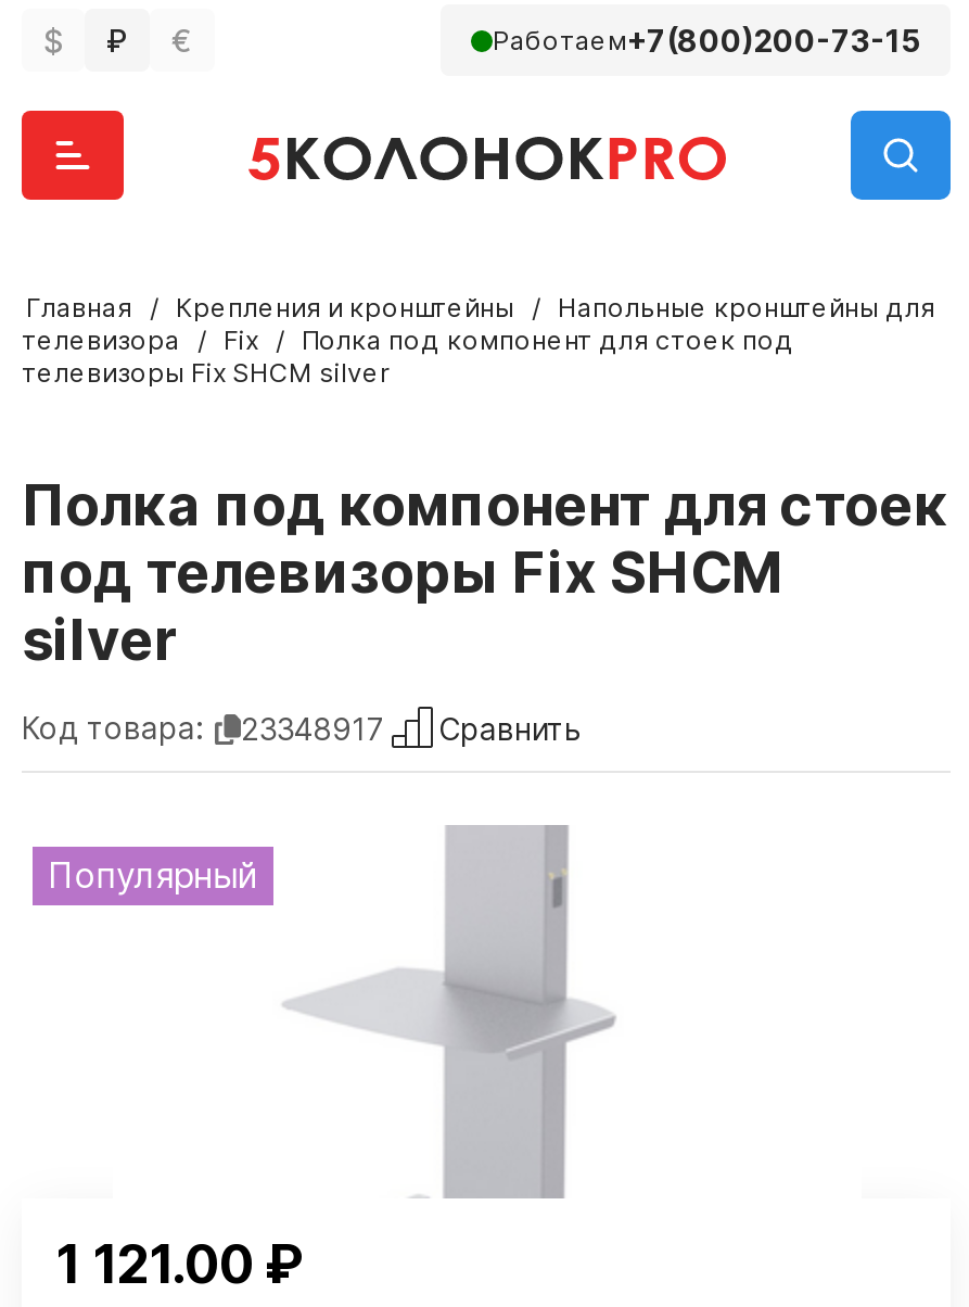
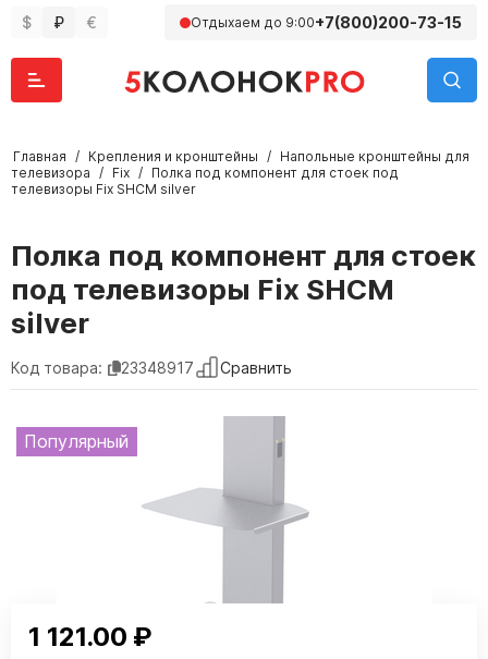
- Работаем+7(800)200-73-15
+ Отдыхаем до 9:00+7(800)200-73-15
